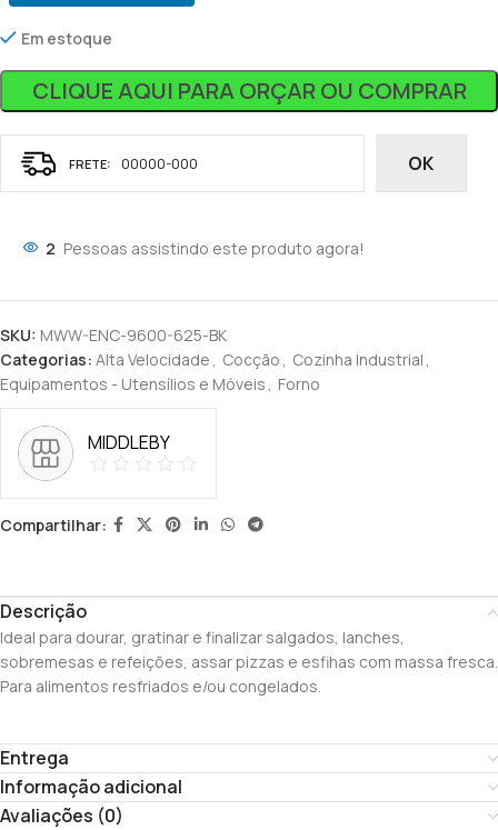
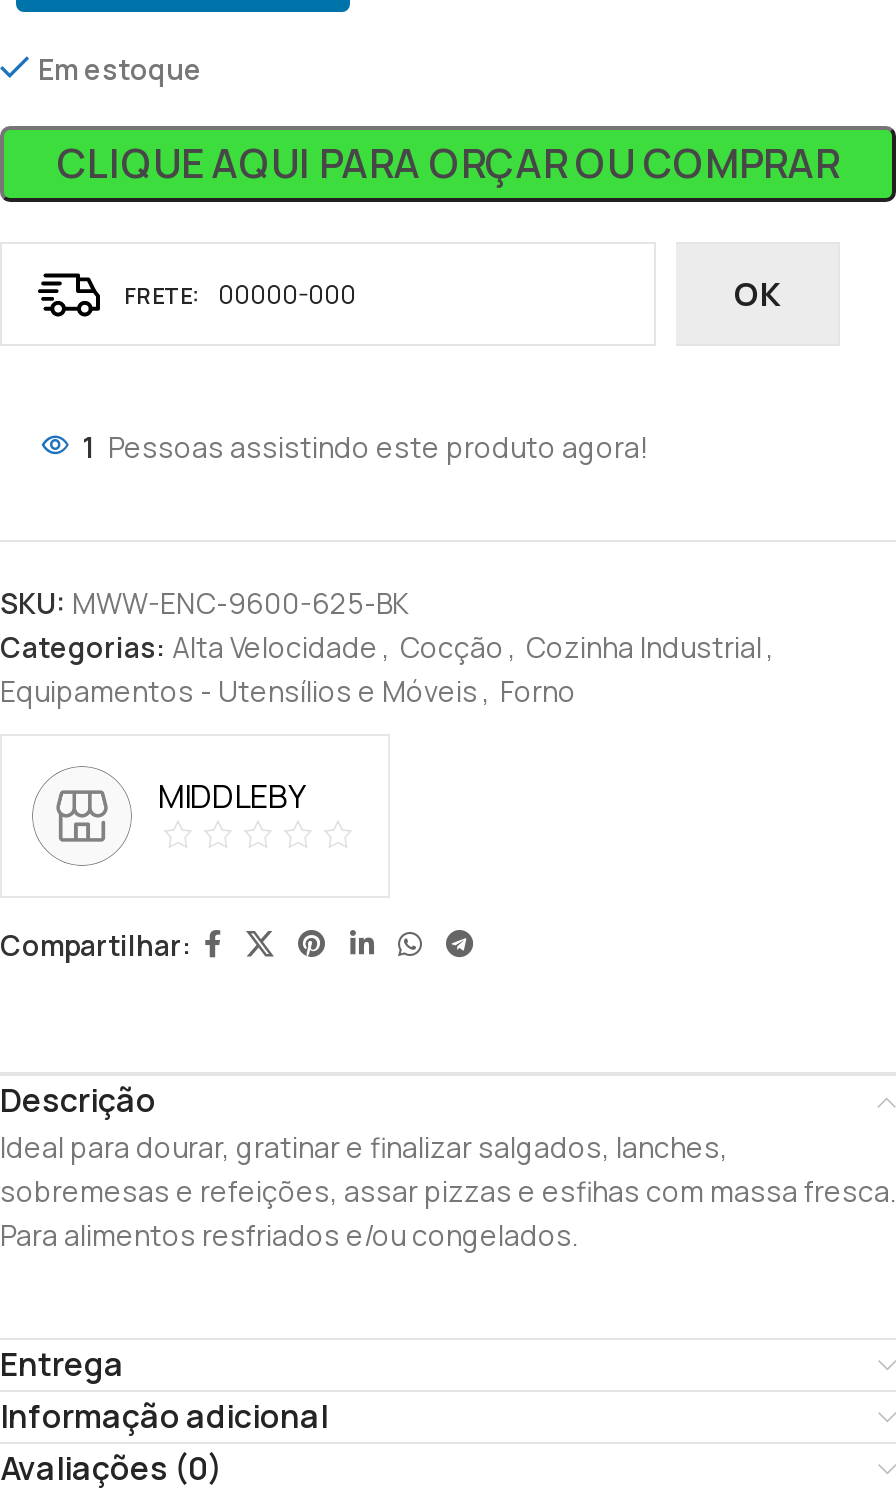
- 2 Pessoas assistindo este produto agora!
+ 1 Pessoas assistindo este produto agora!
